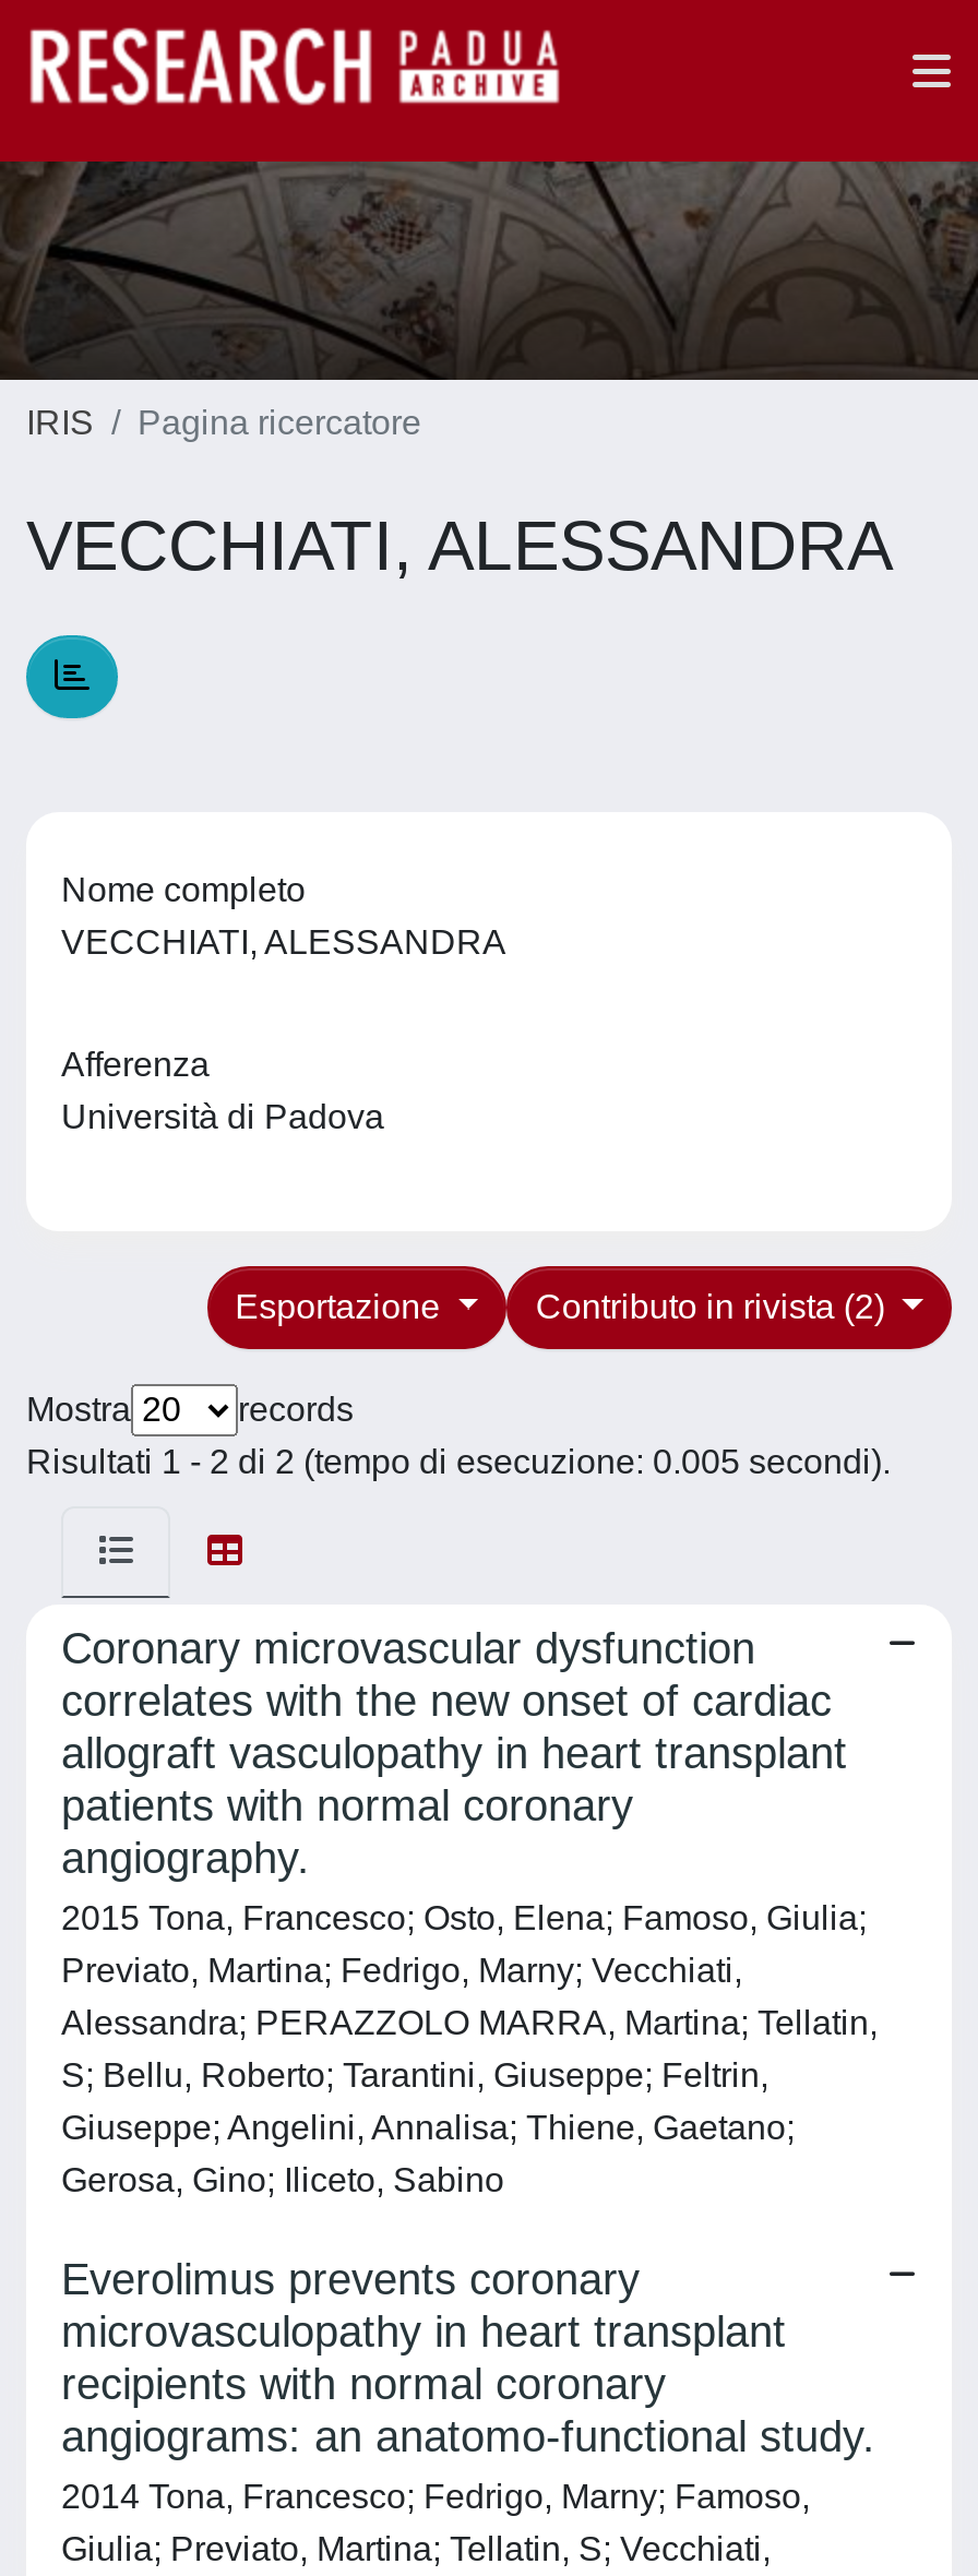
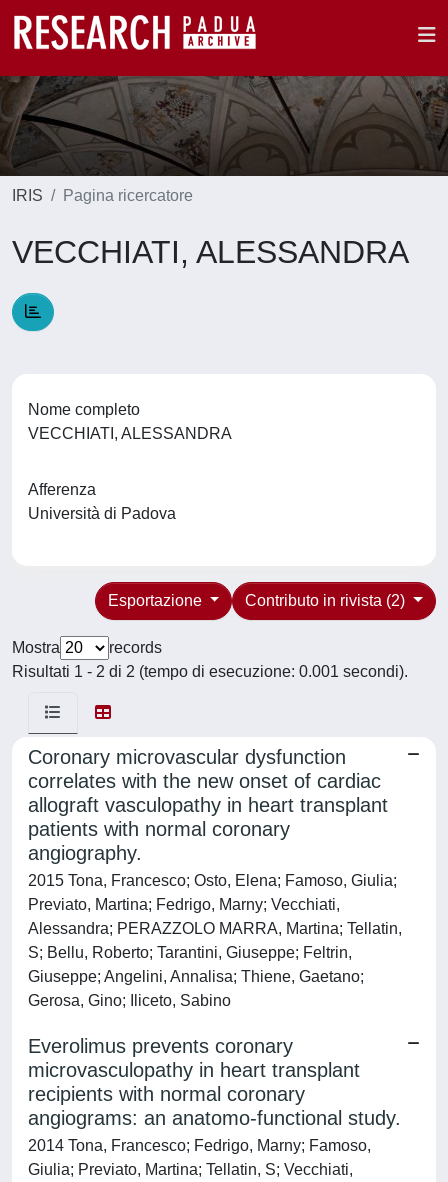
- Risultati 1 - 2 di 2 (tempo di esecuzione: 0.005 secondi).
+ Risultati 1 - 2 di 2 (tempo di esecuzione: 0.001 secondi).
